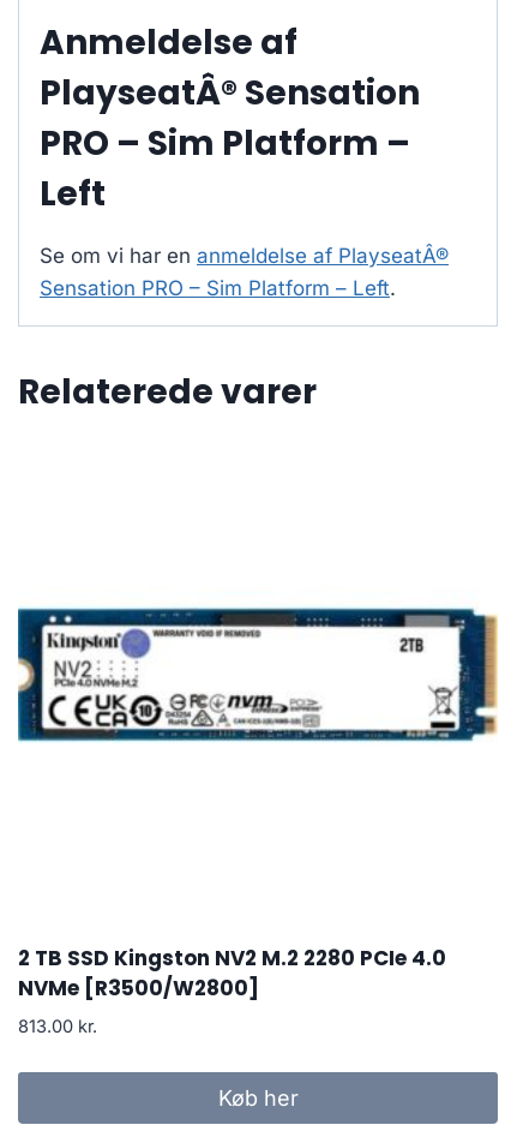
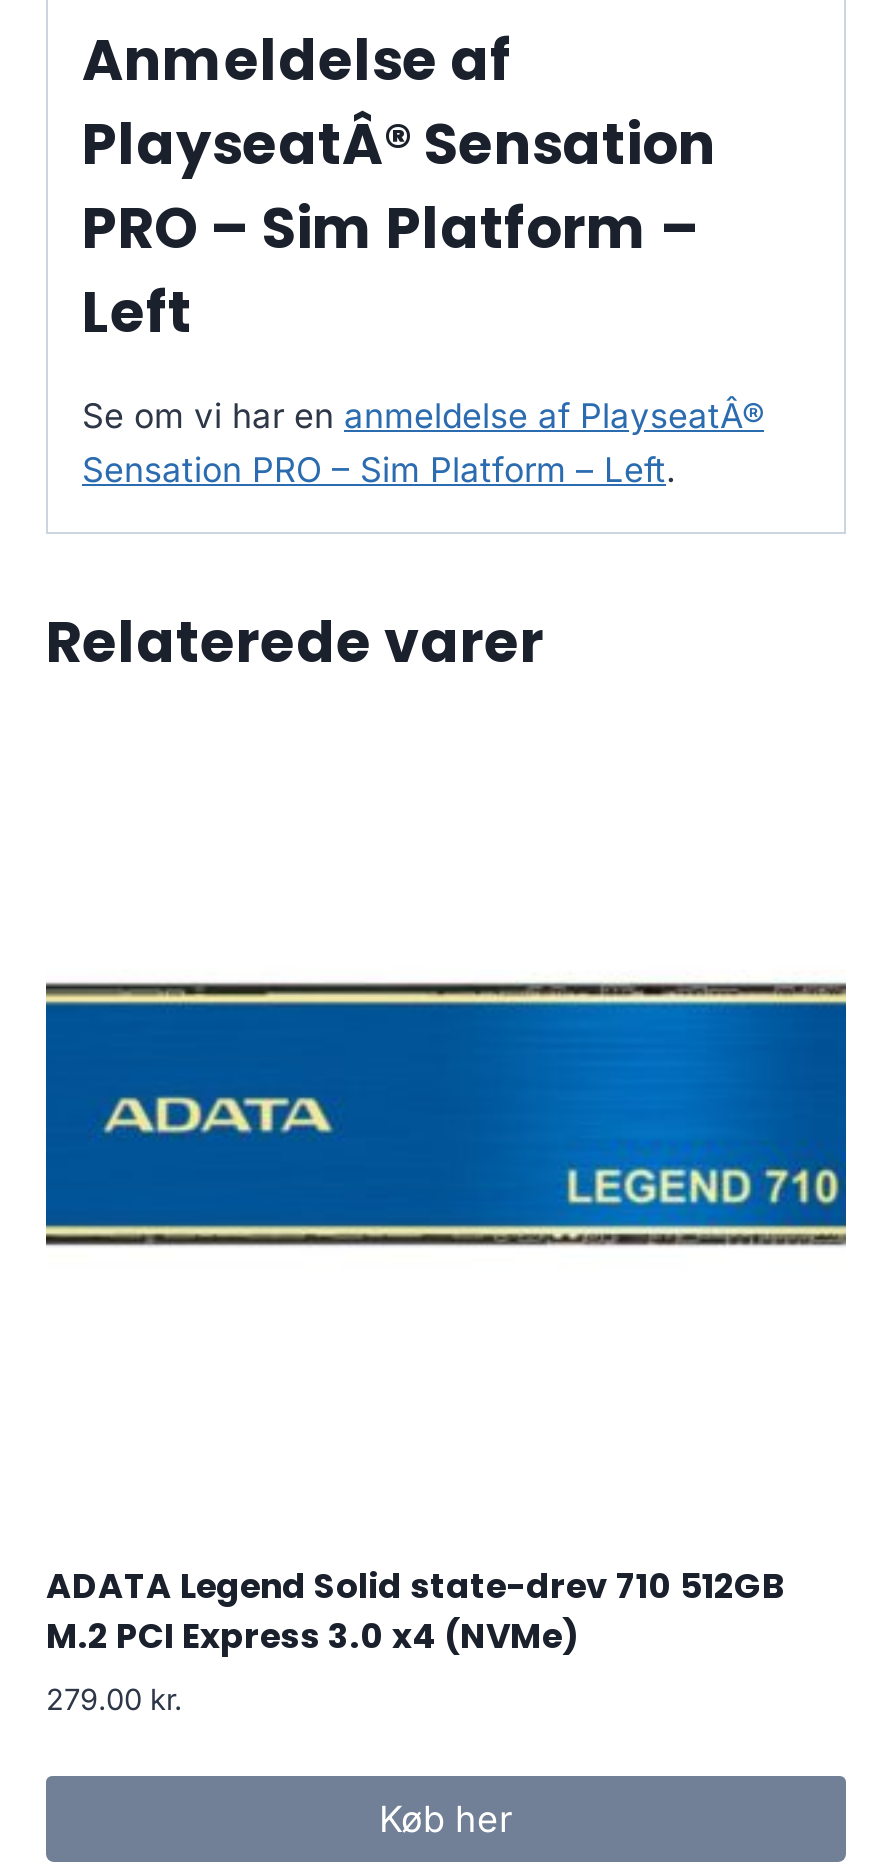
- [image]
+ [image]

- 2 TB SSD Kingston NV2 M.2 2280 PCIe 4.0
- NVMe [R3500/W2800]
+ ADATA Legend Solid state-drev 710 512GB
+ M.2 PCI Express 3.0 x4 (NVMe)

- 813.00 kr.
+ 279.00 kr.
